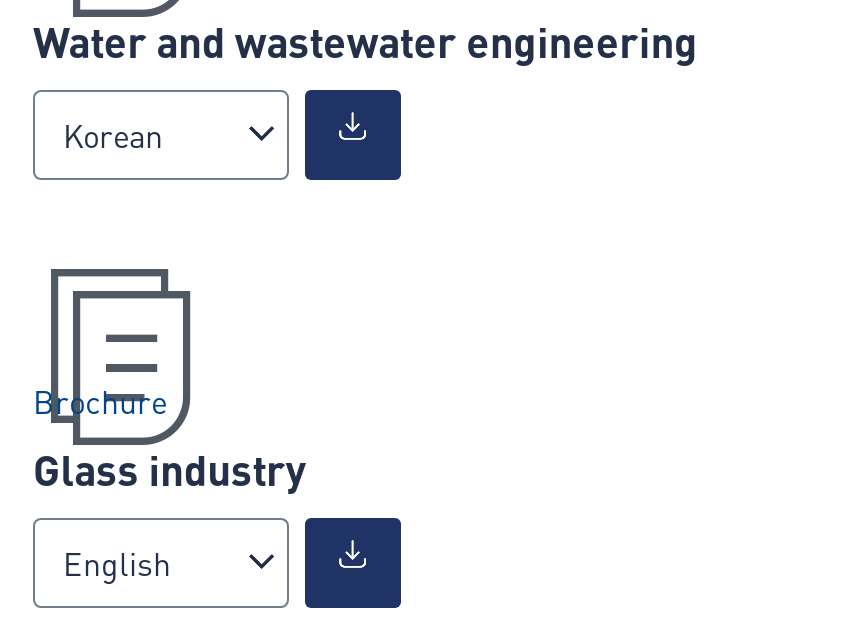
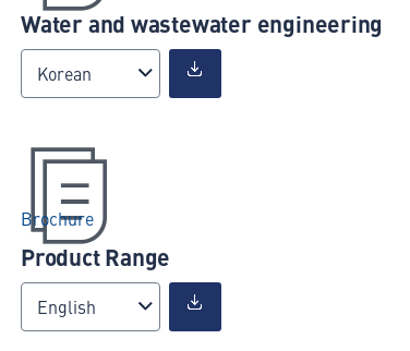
- Glass industry
+ Product Range
